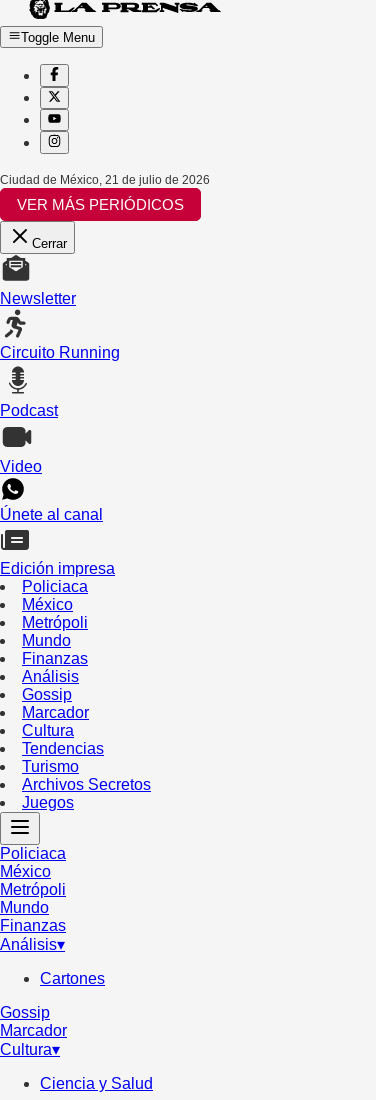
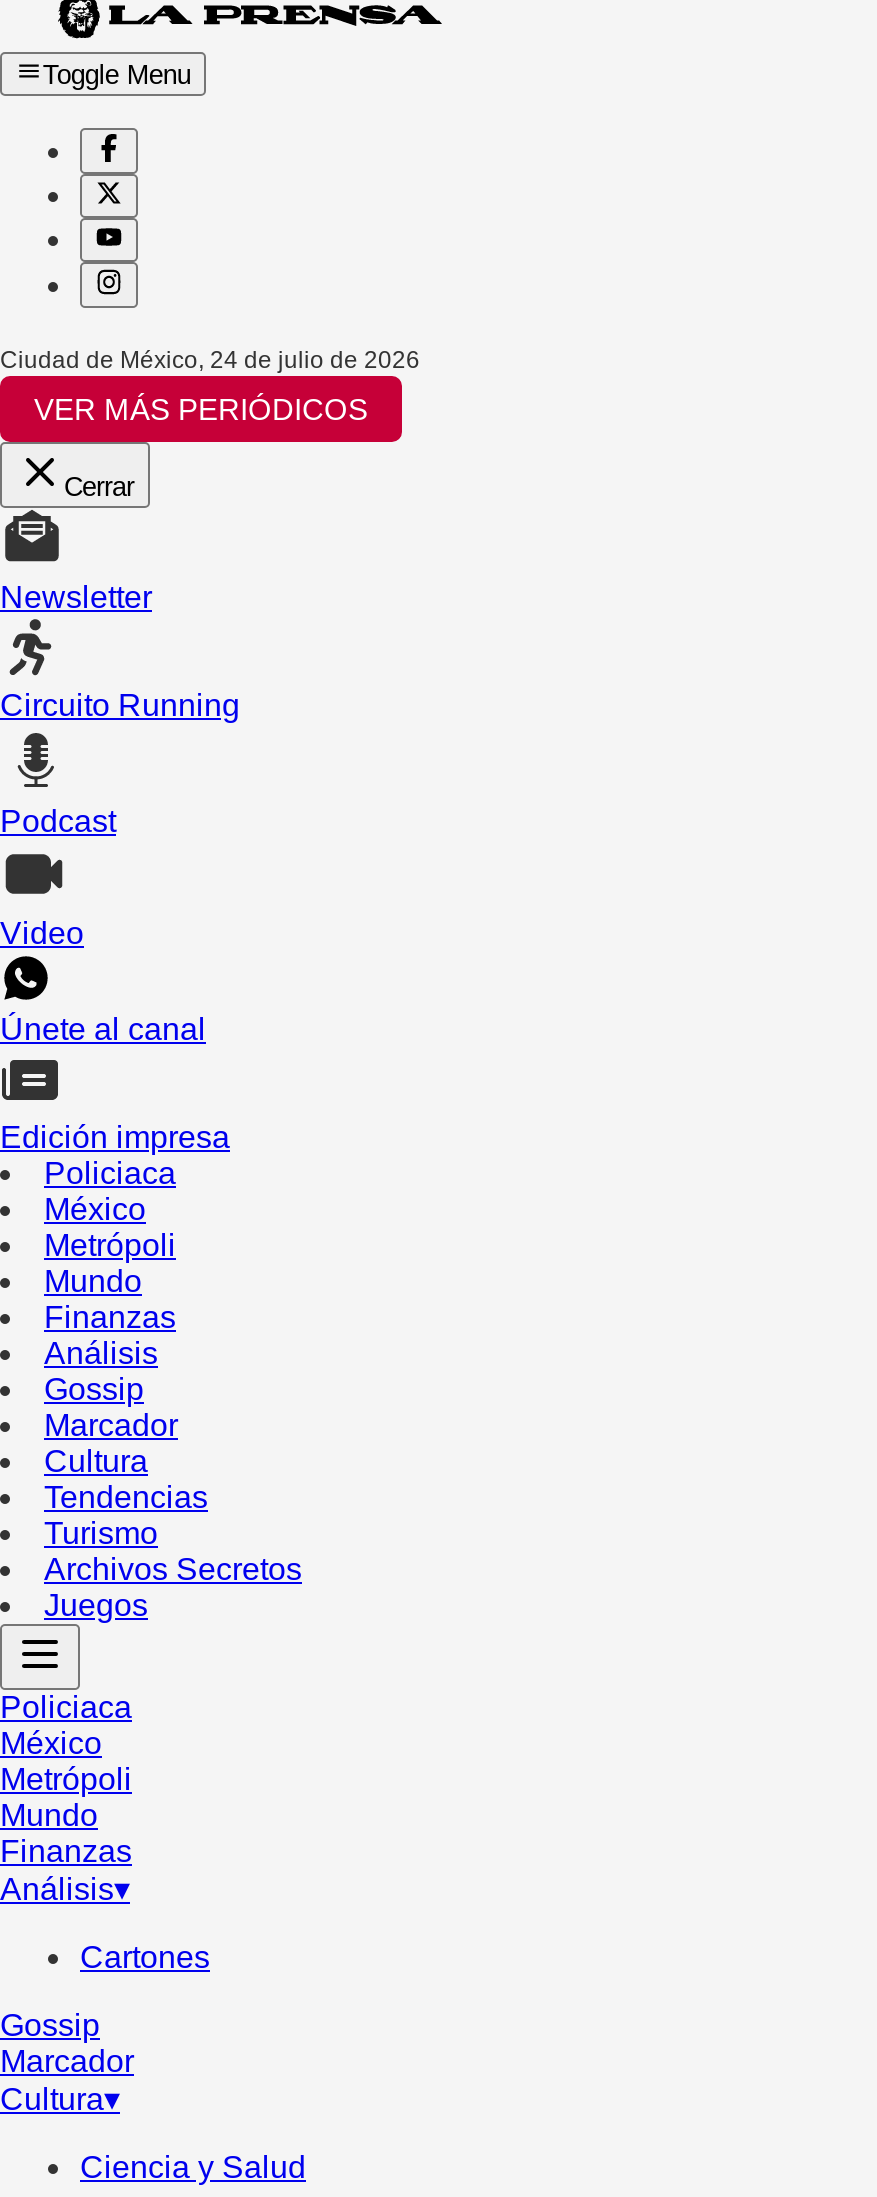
- Ciudad de México, 21 de julio de 2026
+ Ciudad de México, 24 de julio de 2026
